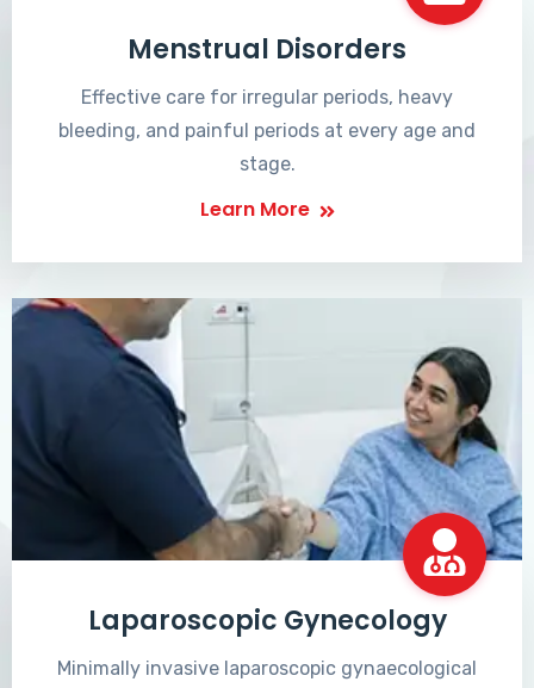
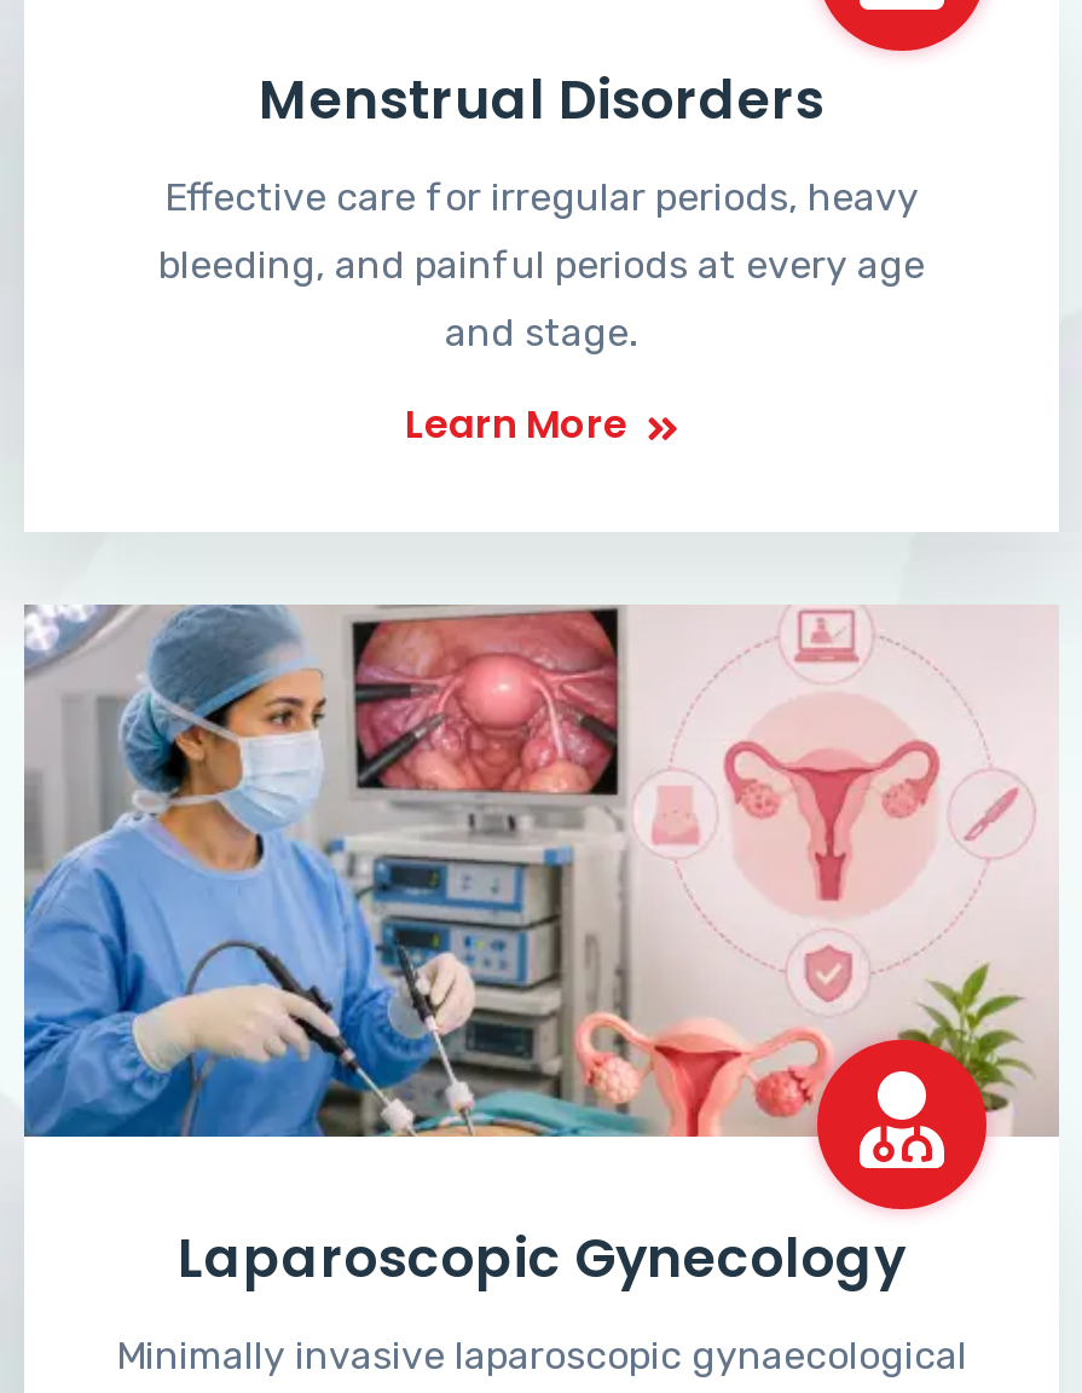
- [image]
+ [image]
